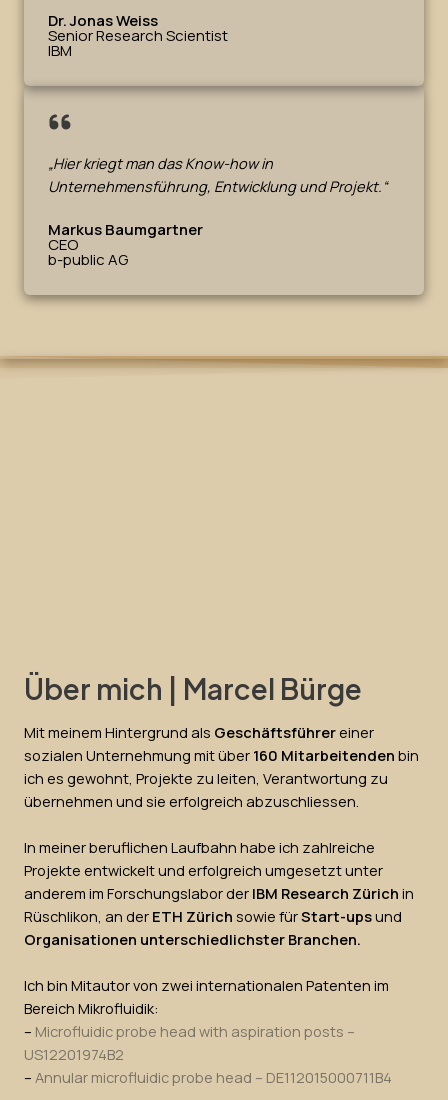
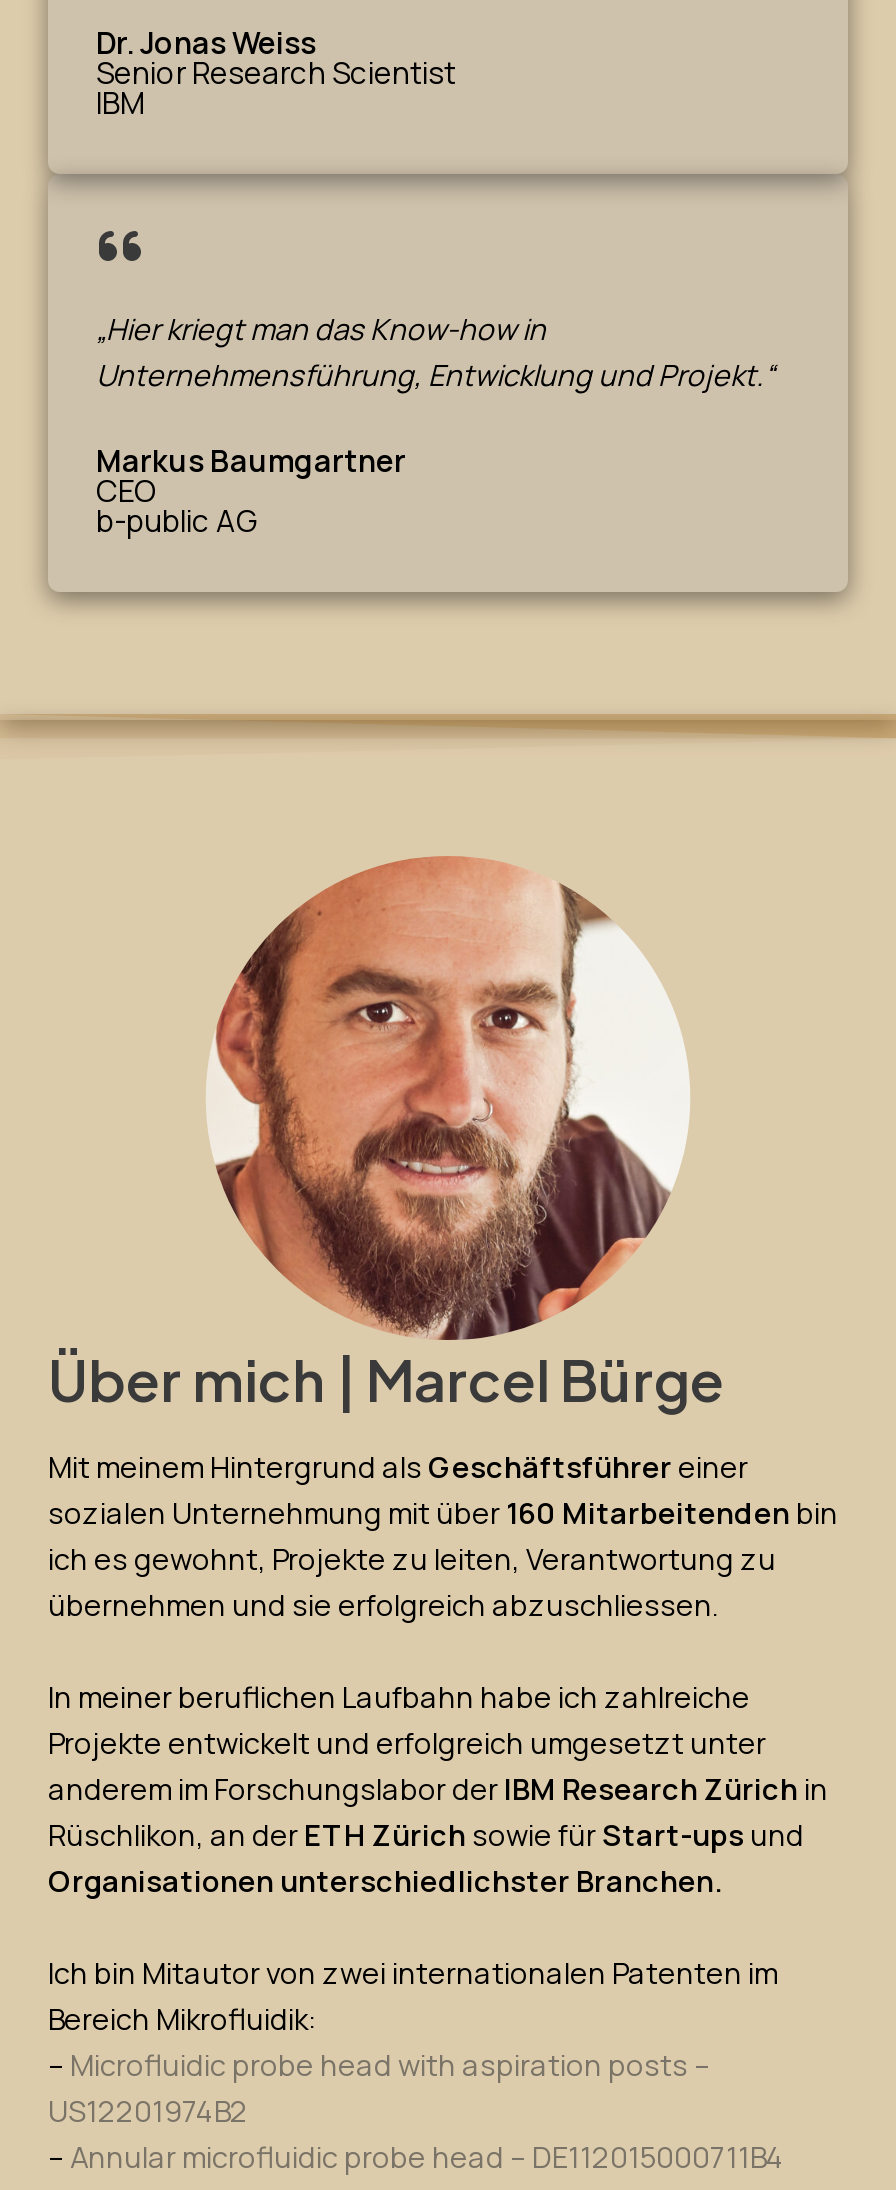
+ [image]
